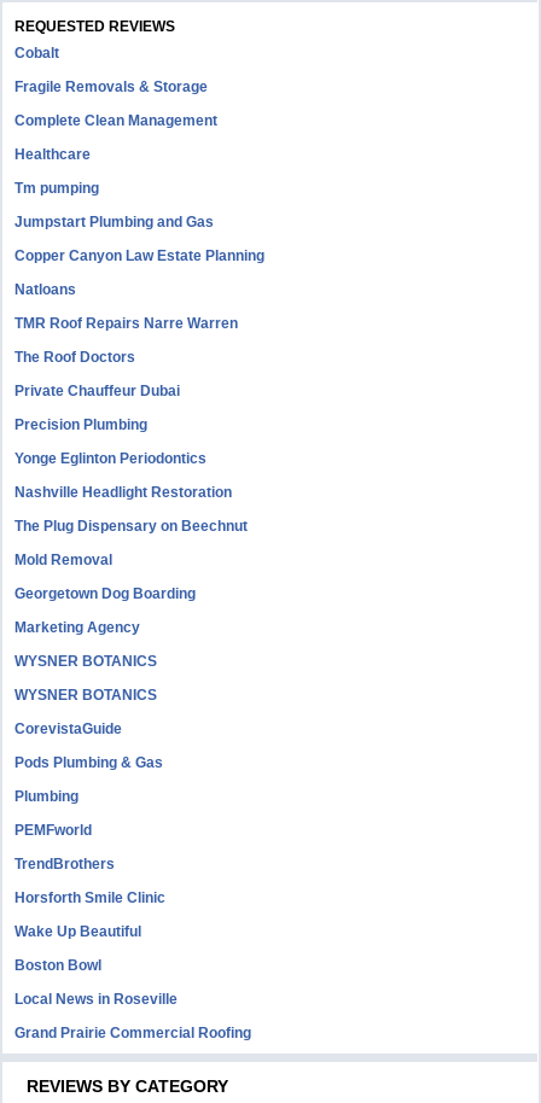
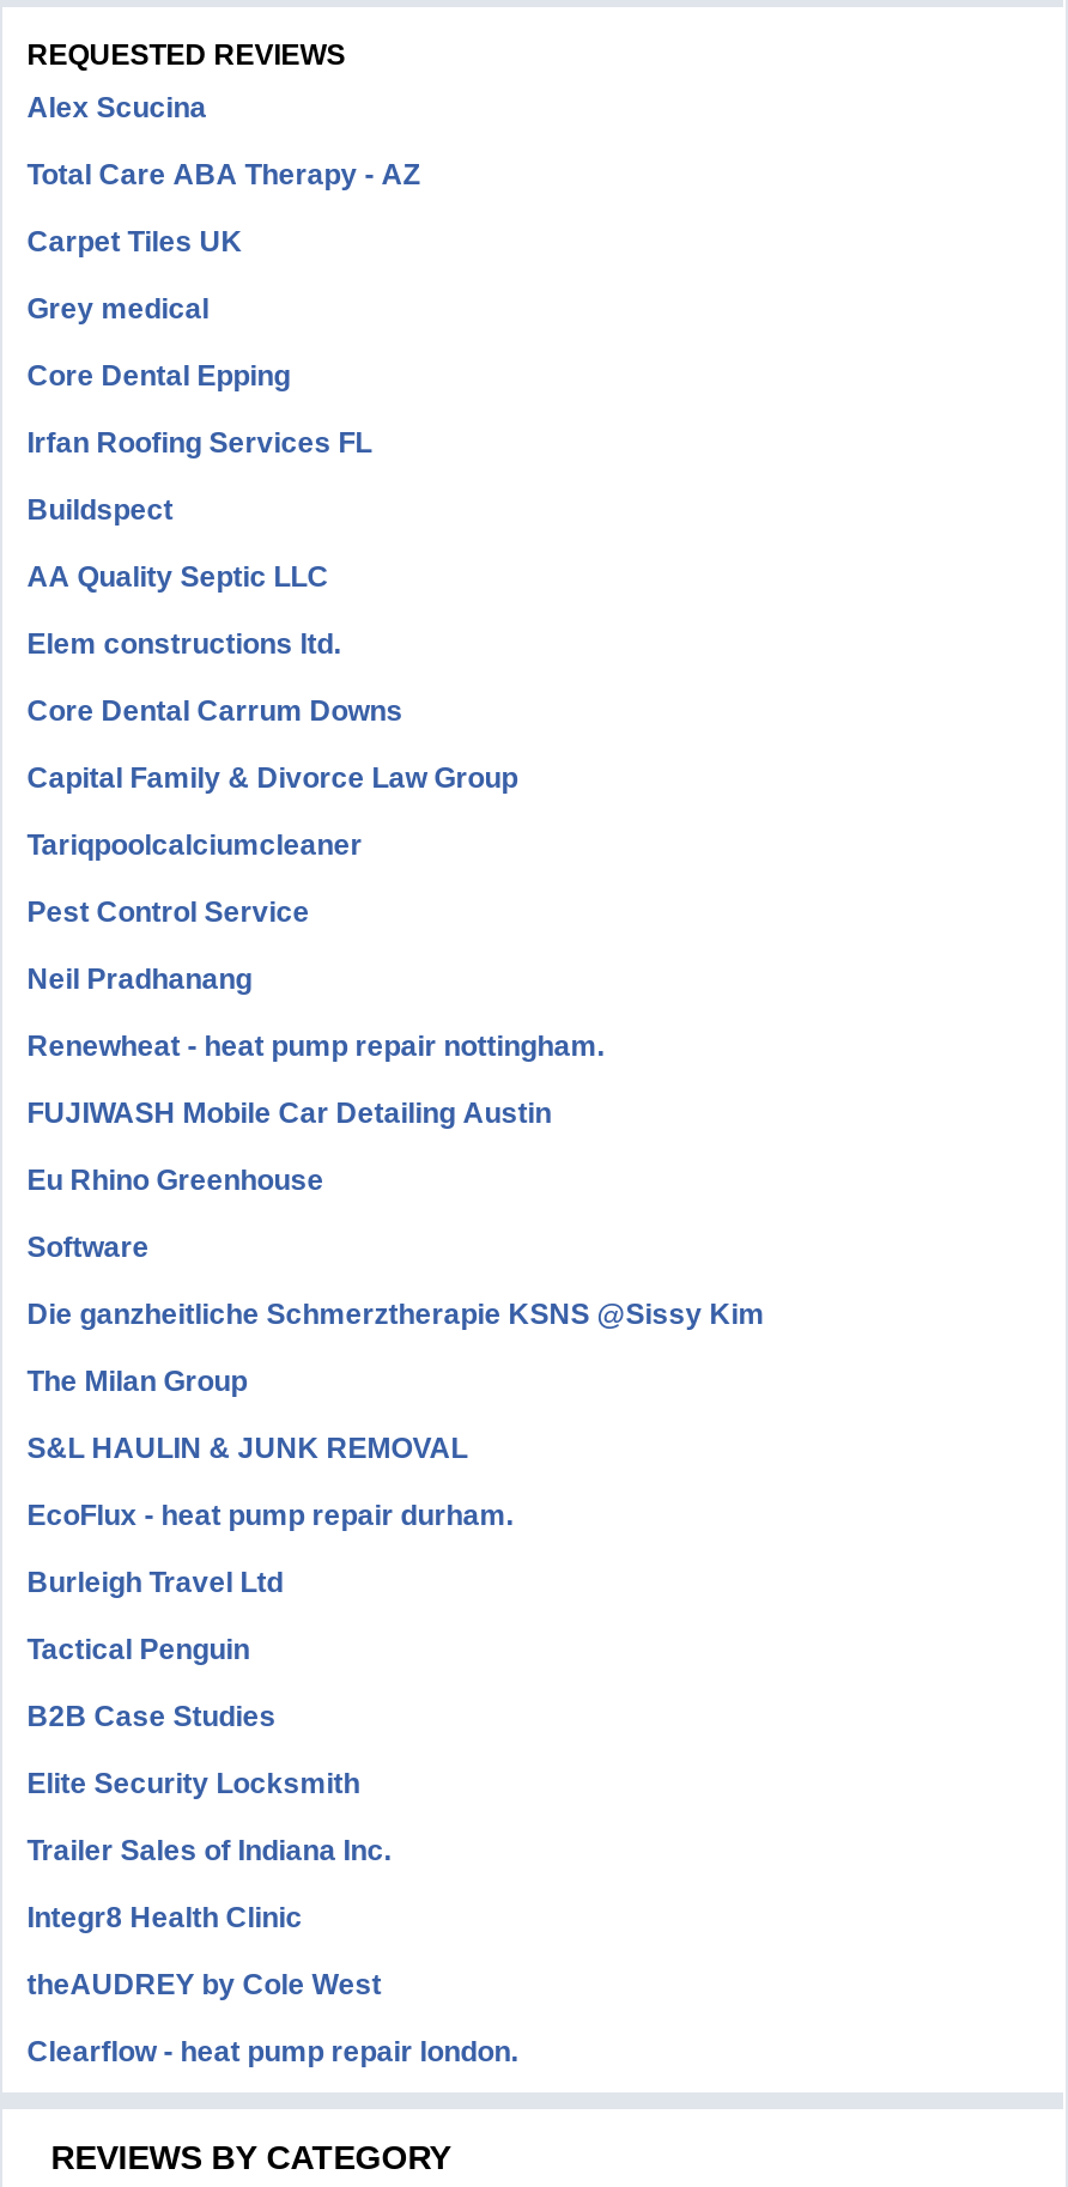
- Cobalt
+ Alex Scucina

- Fragile Removals & Storage
+ Total Care ABA Therapy - AZ

- Complete Clean Management
+ Carpet Tiles UK

- Healthcare
+ Grey medical

- Tm pumping
+ Core Dental Epping

- Jumpstart Plumbing and Gas
+ Irfan Roofing Services FL

- Copper Canyon Law Estate Planning
+ Buildspect

- Natloans
+ AA Quality Septic LLC

- TMR Roof Repairs Narre Warren
+ Elem constructions ltd.

- The Roof Doctors
+ Core Dental Carrum Downs

- Private Chauffeur Dubai
+ Capital Family & Divorce Law Group

- Precision Plumbing
+ Tariqpoolcalciumcleaner

- Yonge Eglinton Periodontics
+ Pest Control Service

- Nashville Headlight Restoration
+ Neil Pradhanang

- The Plug Dispensary on Beechnut
+ Renewheat - heat pump repair nottingham.

- Mold Removal
+ FUJIWASH Mobile Car Detailing Austin

- Georgetown Dog Boarding
+ Eu Rhino Greenhouse

- Marketing Agency
+ Software

- WYSNER BOTANICS
+ Die ganzheitliche Schmerztherapie KSNS @Sissy Kim

- WYSNER BOTANICS
+ The Milan Group

- CorevistaGuide
+ S&L HAULIN & JUNK REMOVAL

- Pods Plumbing & Gas
+ EcoFlux - heat pump repair durham.

- Plumbing
+ Burleigh Travel Ltd

- PEMFworld
+ Tactical Penguin

- TrendBrothers
+ B2B Case Studies

- Horsforth Smile Clinic
+ Elite Security Locksmith

- Wake Up Beautiful
+ Trailer Sales of Indiana Inc.

- Boston Bowl
+ Integr8 Health Clinic

- Local News in Roseville
+ theAUDREY by Cole West

- Grand Prairie Commercial Roofing
+ Clearflow - heat pump repair london.
